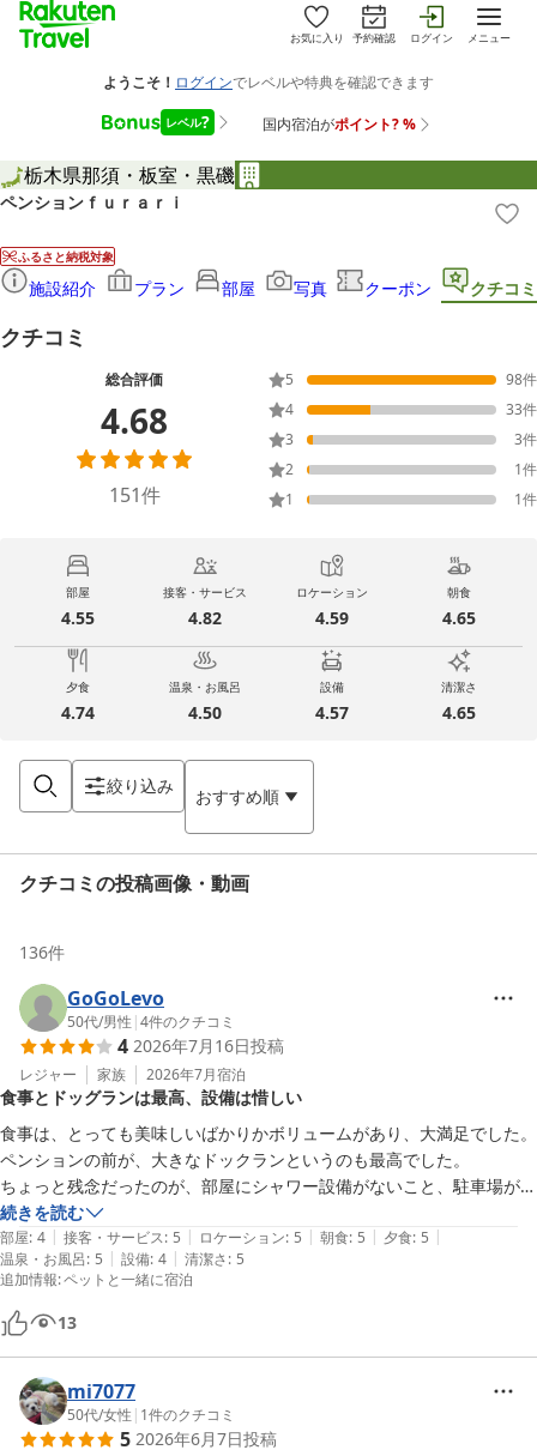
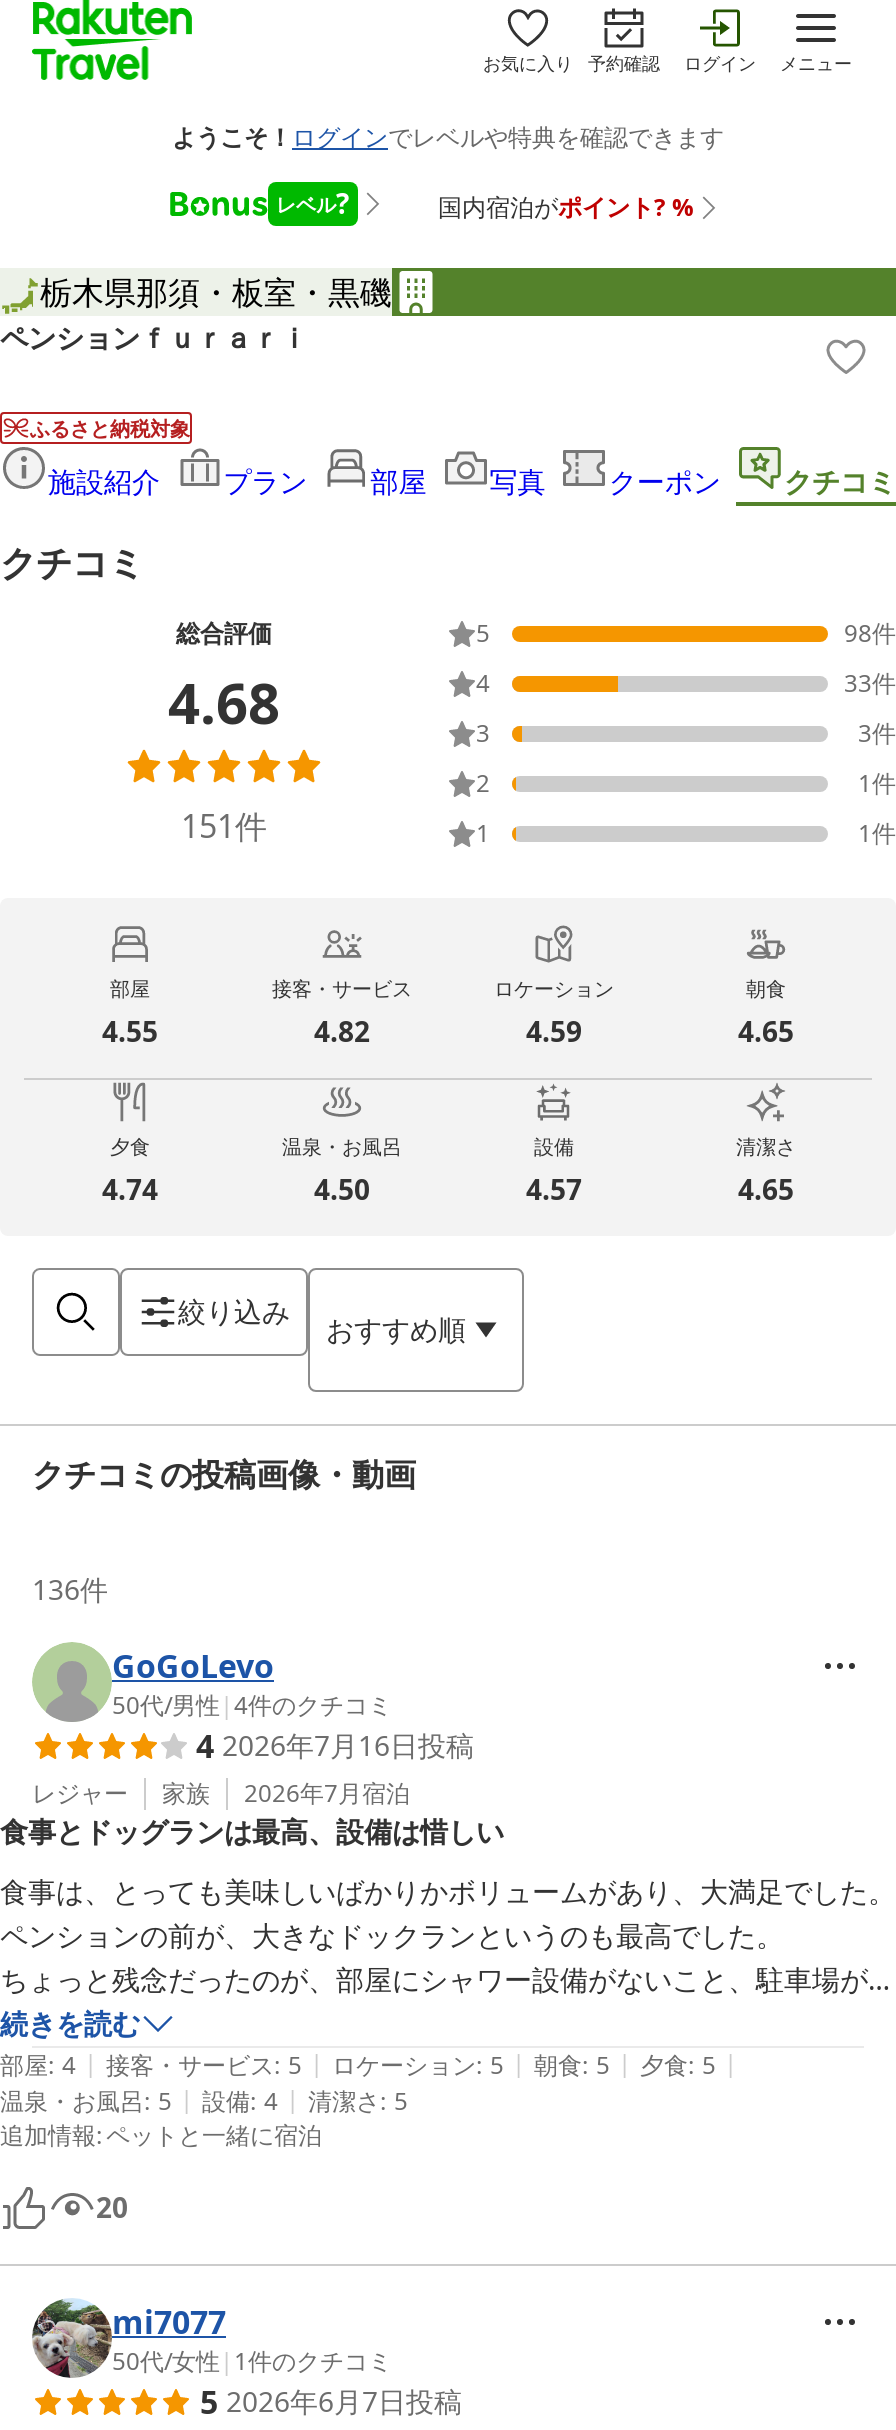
- 13
+ 20
